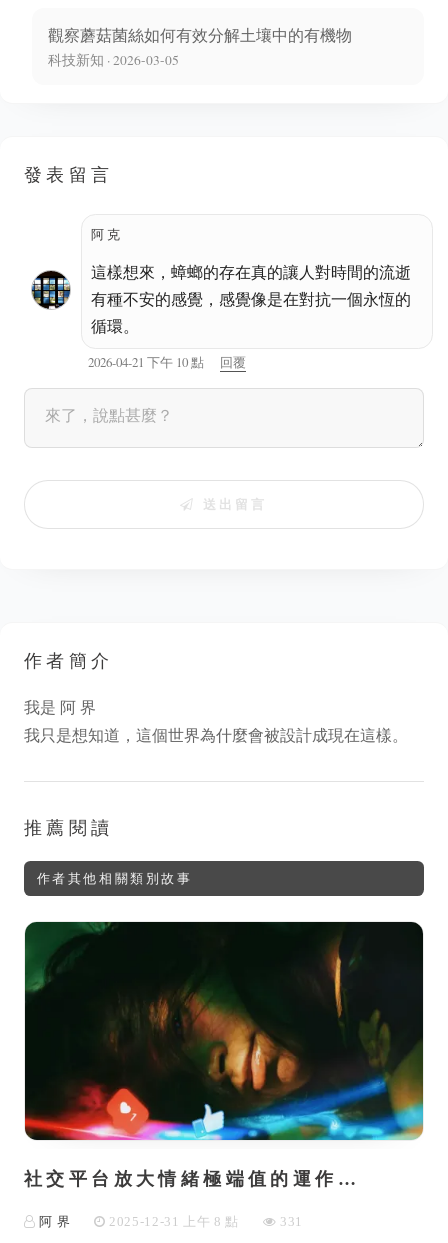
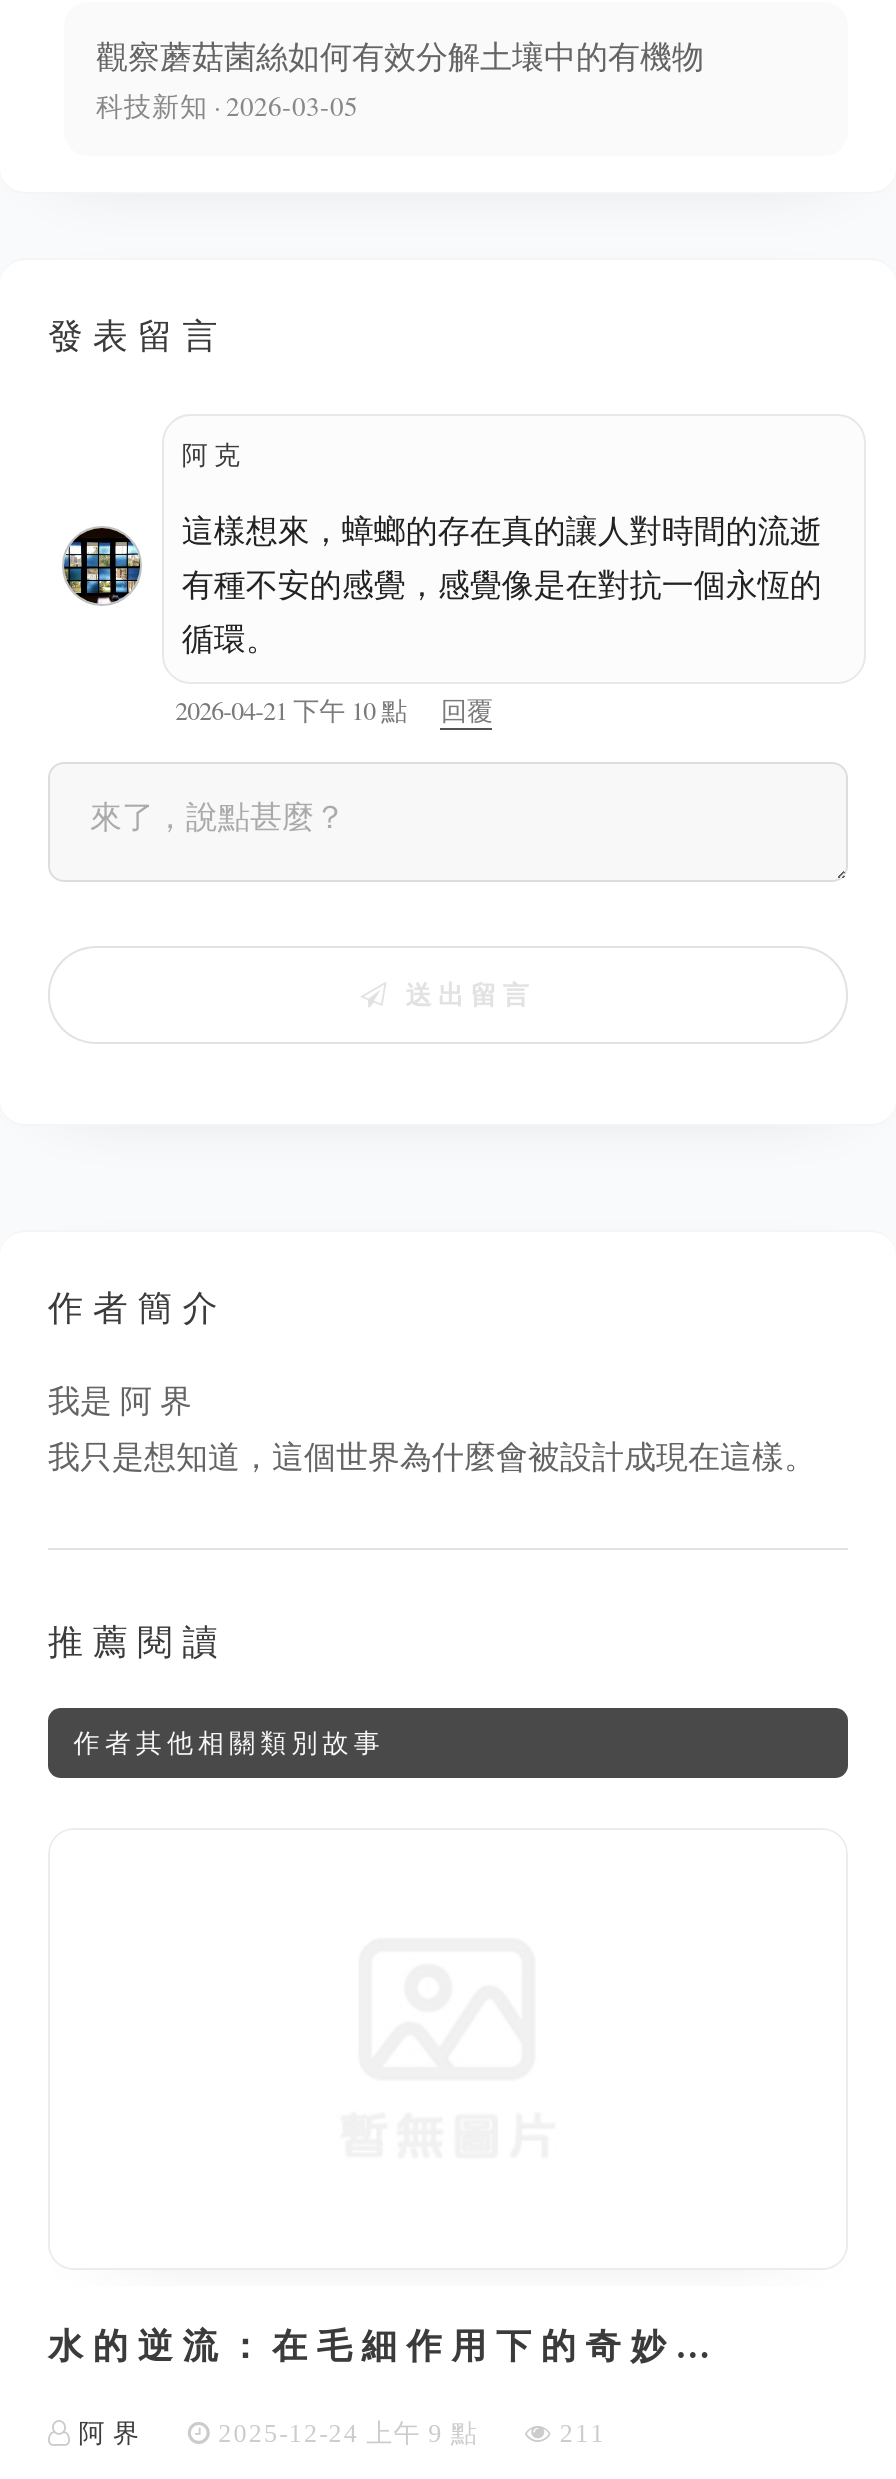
- [image]

- 社交平台放大情緒極端值的運作…
+ 水的逆流：在毛細作用下的奇妙…

- 2025-12-31 上午 8 點
- 331
+ 2025-12-24 上午 9 點
+ 211
